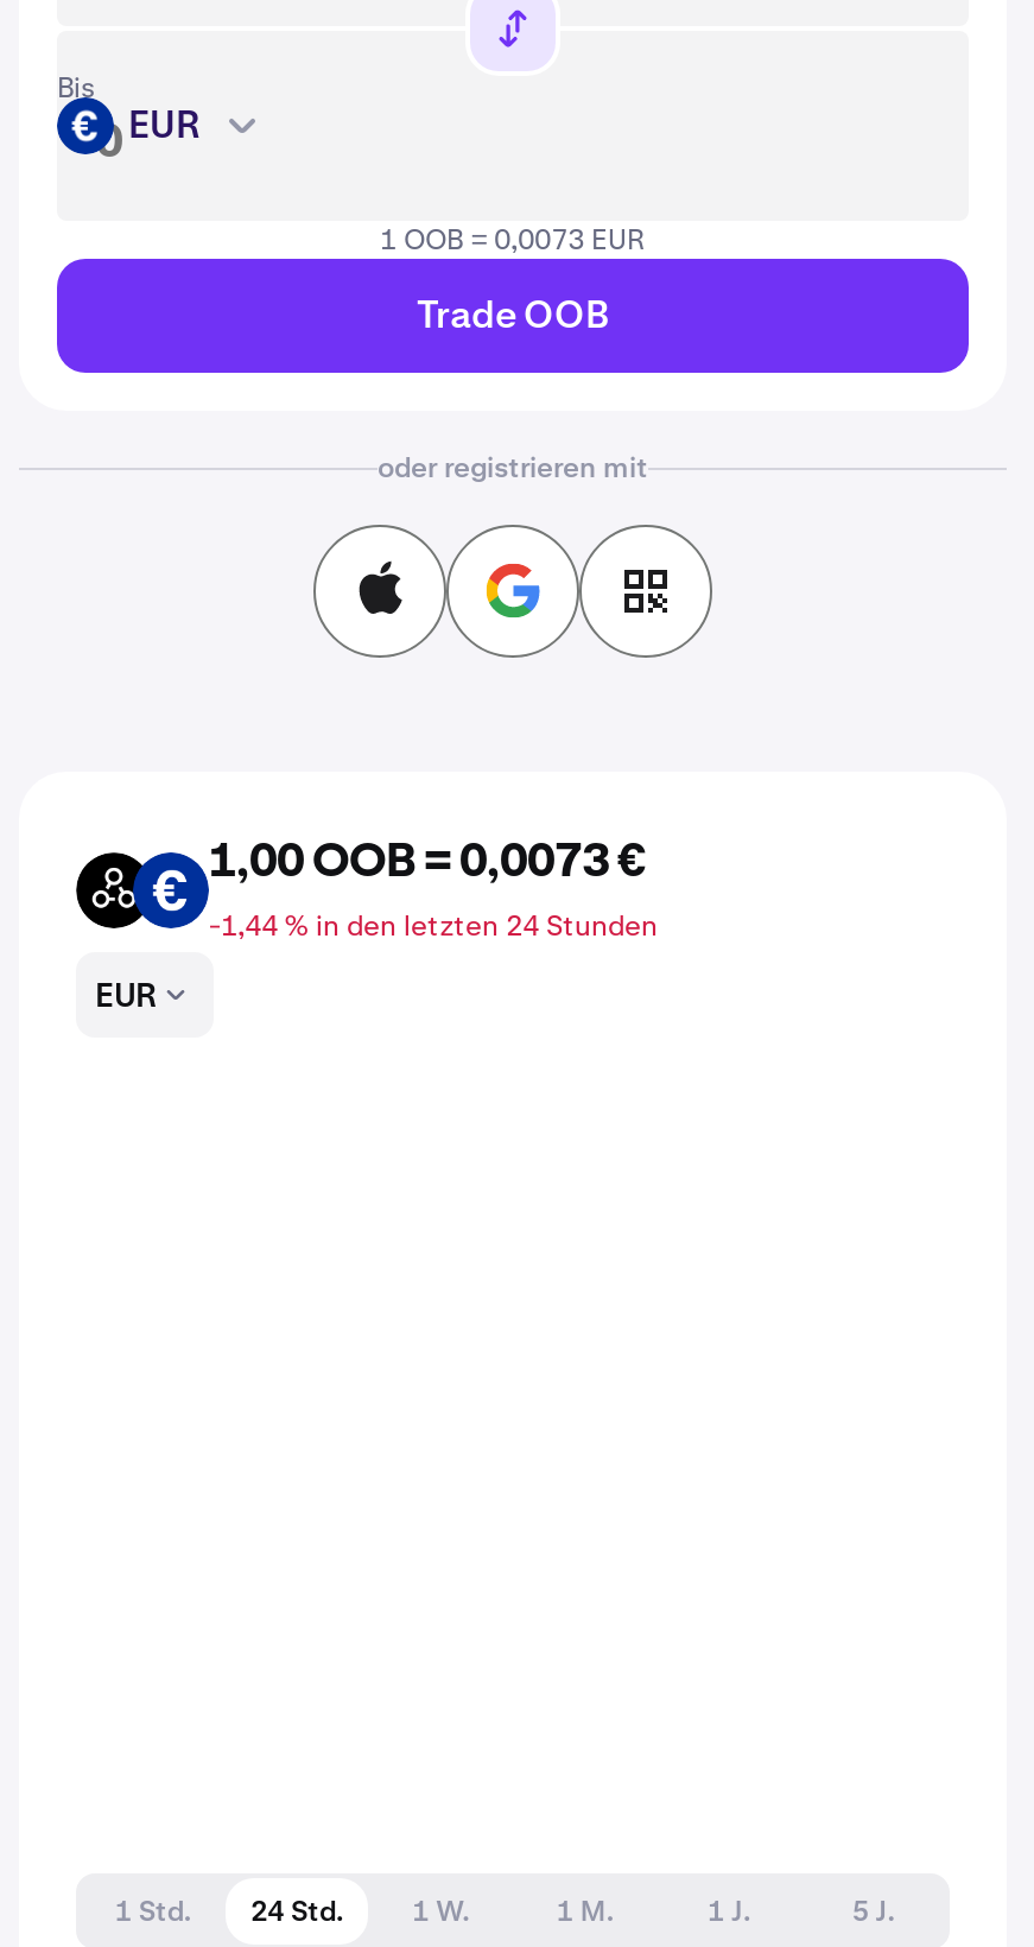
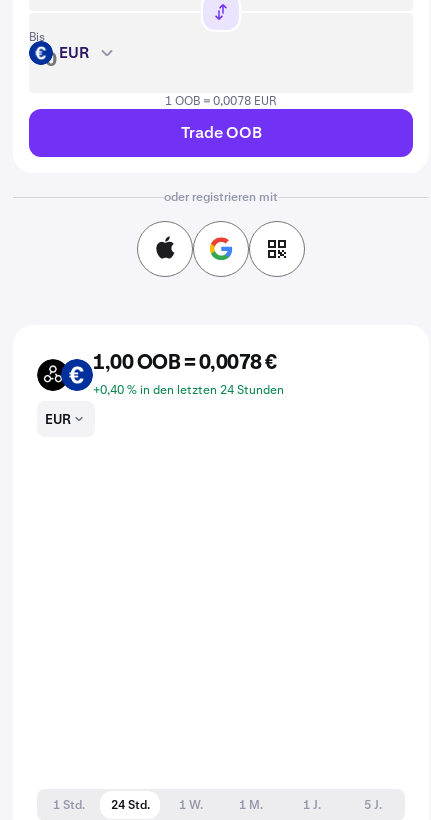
- 1 OOB = 0,0073 EUR
+ 1 OOB = 0,0078 EUR

- 1,00 OOB = 0,0073 €
+ 1,00 OOB = 0,0078 €

- -1,44 % in den letzten 24 Stunden
+ +0,40 % in den letzten 24 Stunden
